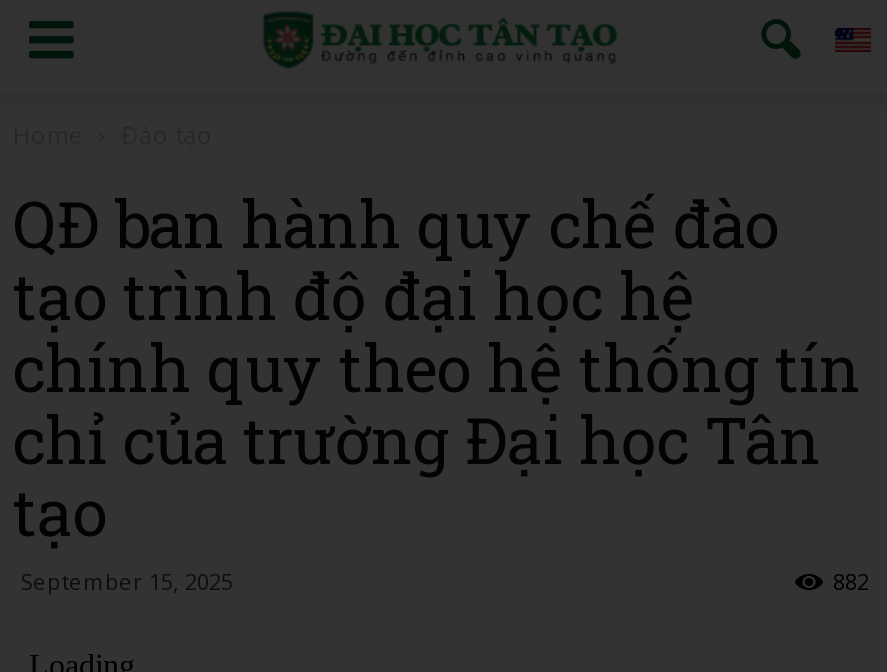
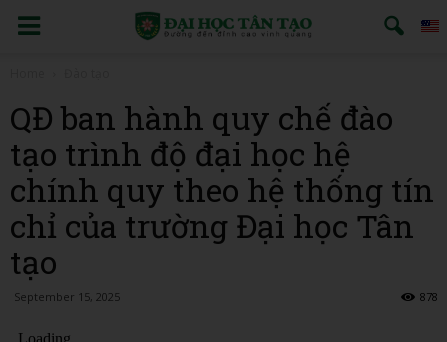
- 882
+ 878
